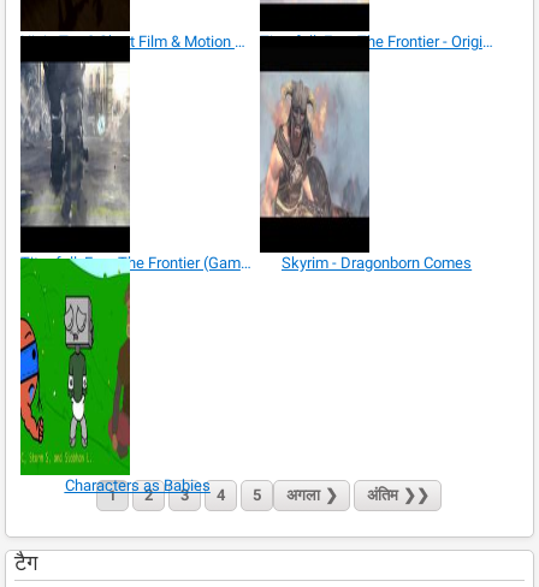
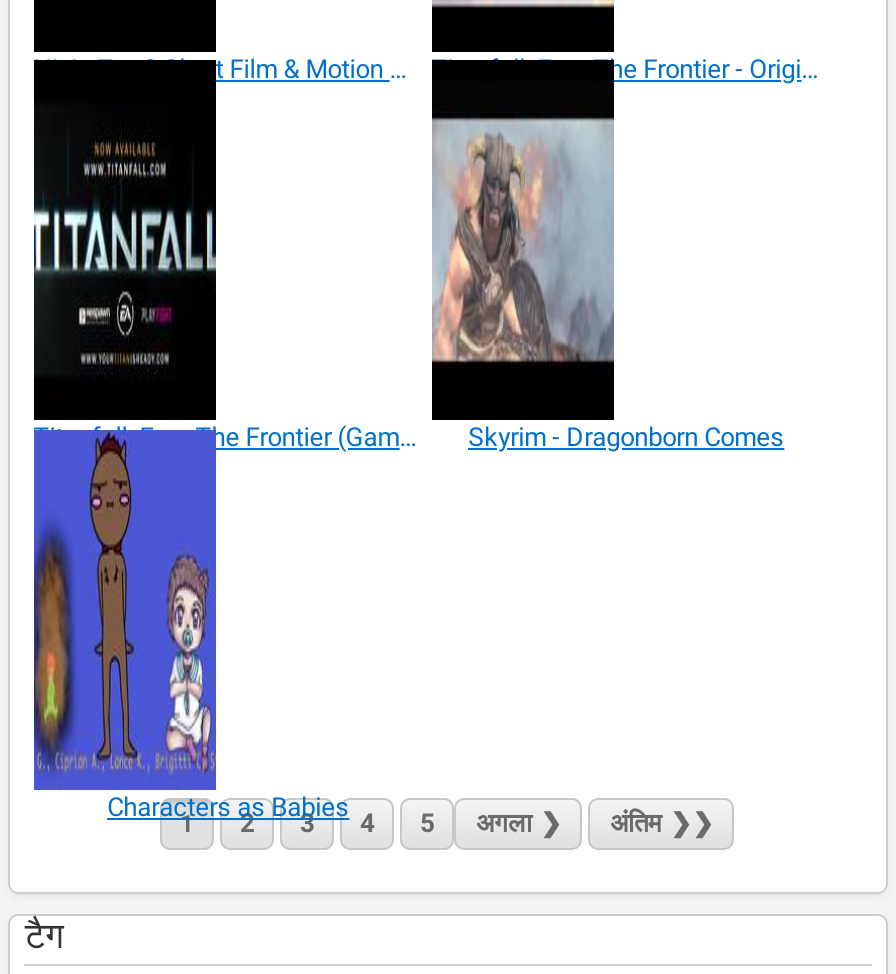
- [image]
+ [image]

- [image]
+ [image]
